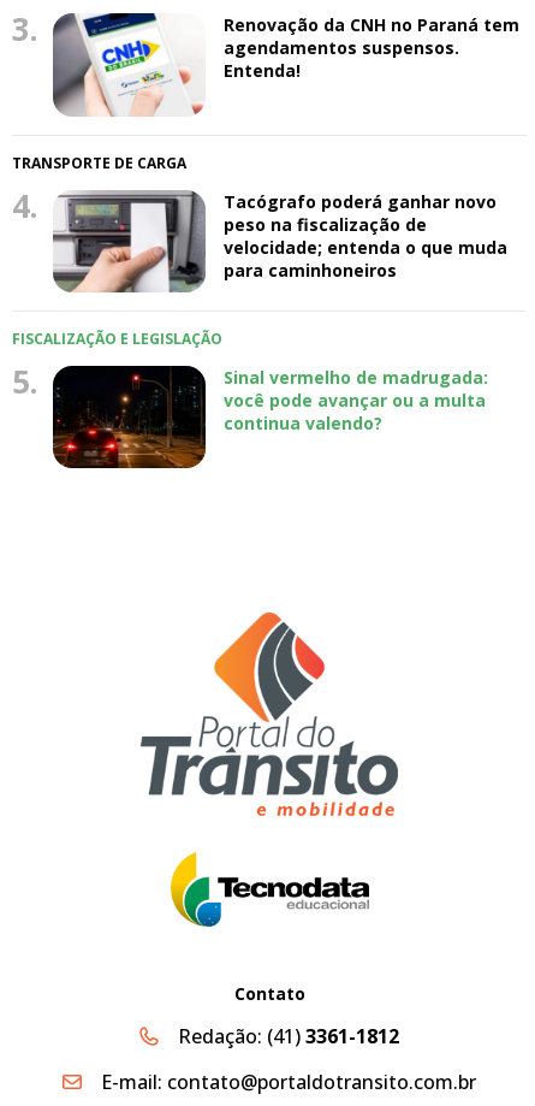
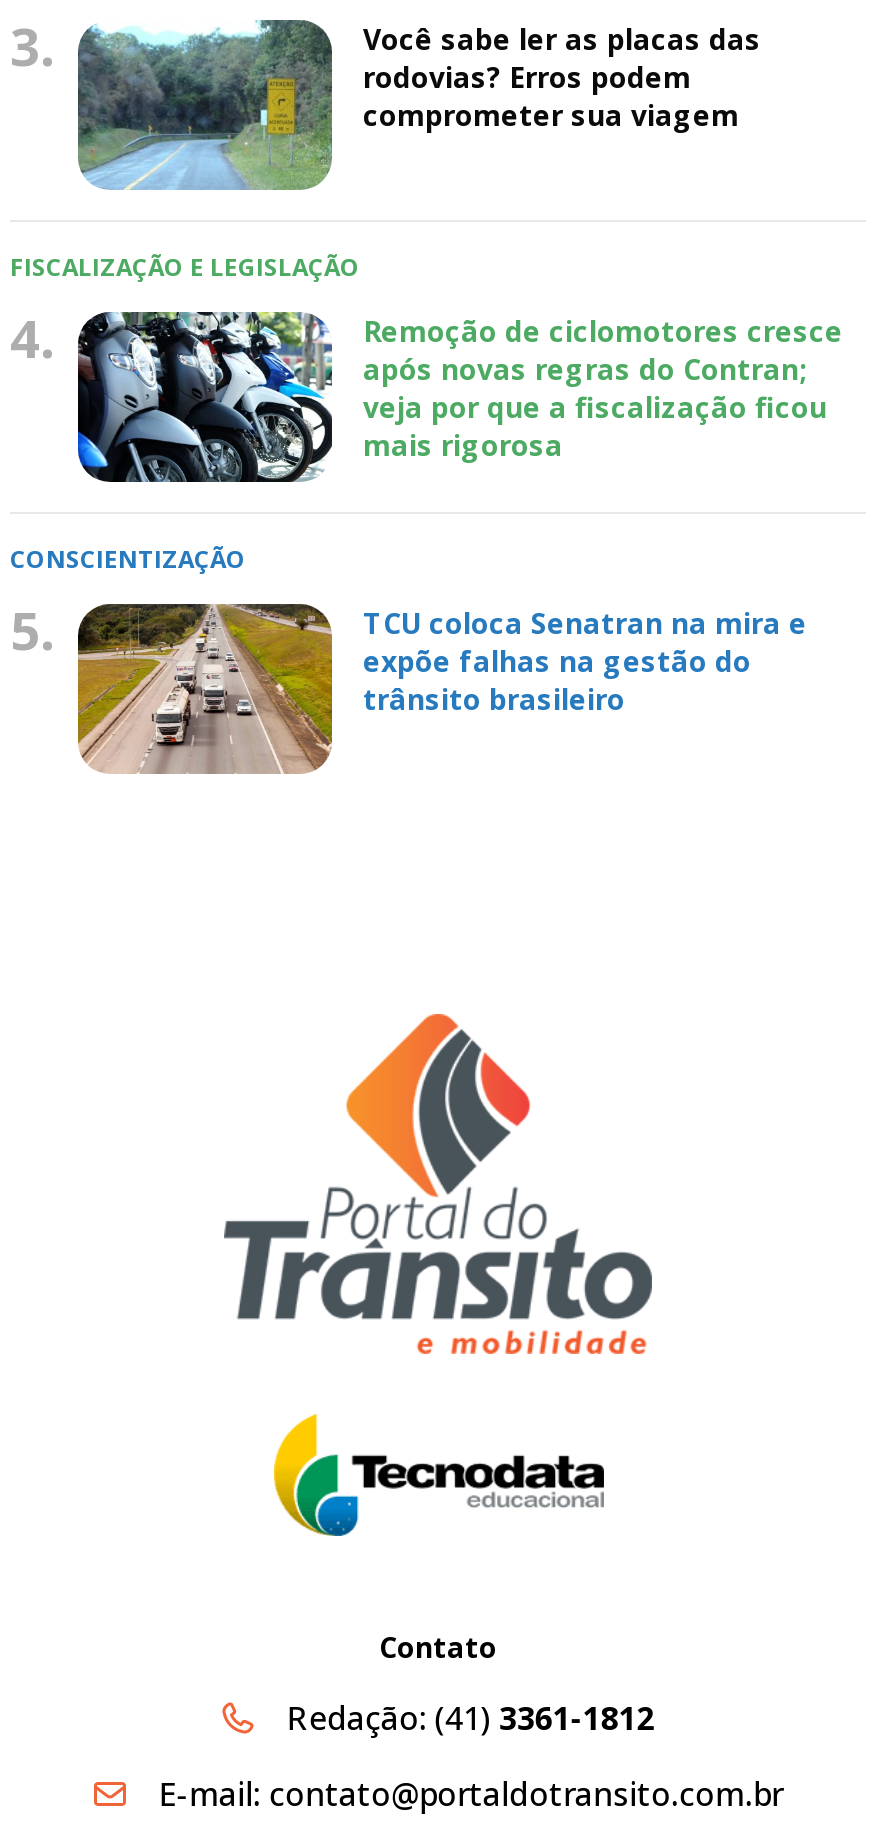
- [image]
- Renovação da CNH no Paraná tem
- agendamentos suspensos.
- Entenda!
+ [image]
+ Você sabe ler as placas das
+ rodovias? Erros podem
+ comprometer sua viagem

- TRANSPORTE DE CARGA

- [image]
- Tacógrafo poderá ganhar novo
- peso na fiscalização de
- velocidade; entenda o que muda
- para caminhoneiros
+ [image]
+ Remoção de ciclomotores cresce
+ após novas regras do Contran;
+ veja por que a fiscalização ficou
+ mais rigorosa

+ CONSCIENTIZAÇÃO

moved up: FISCALIZAÇÃO E LEGISLAÇÃO

- [image]
- Sinal vermelho de madrugada:
- você pode avançar ou a multa
- continua valendo?
+ [image]
+ TCU coloca Senatran na mira e
+ expõe falhas na gestão do
+ trânsito brasileiro
